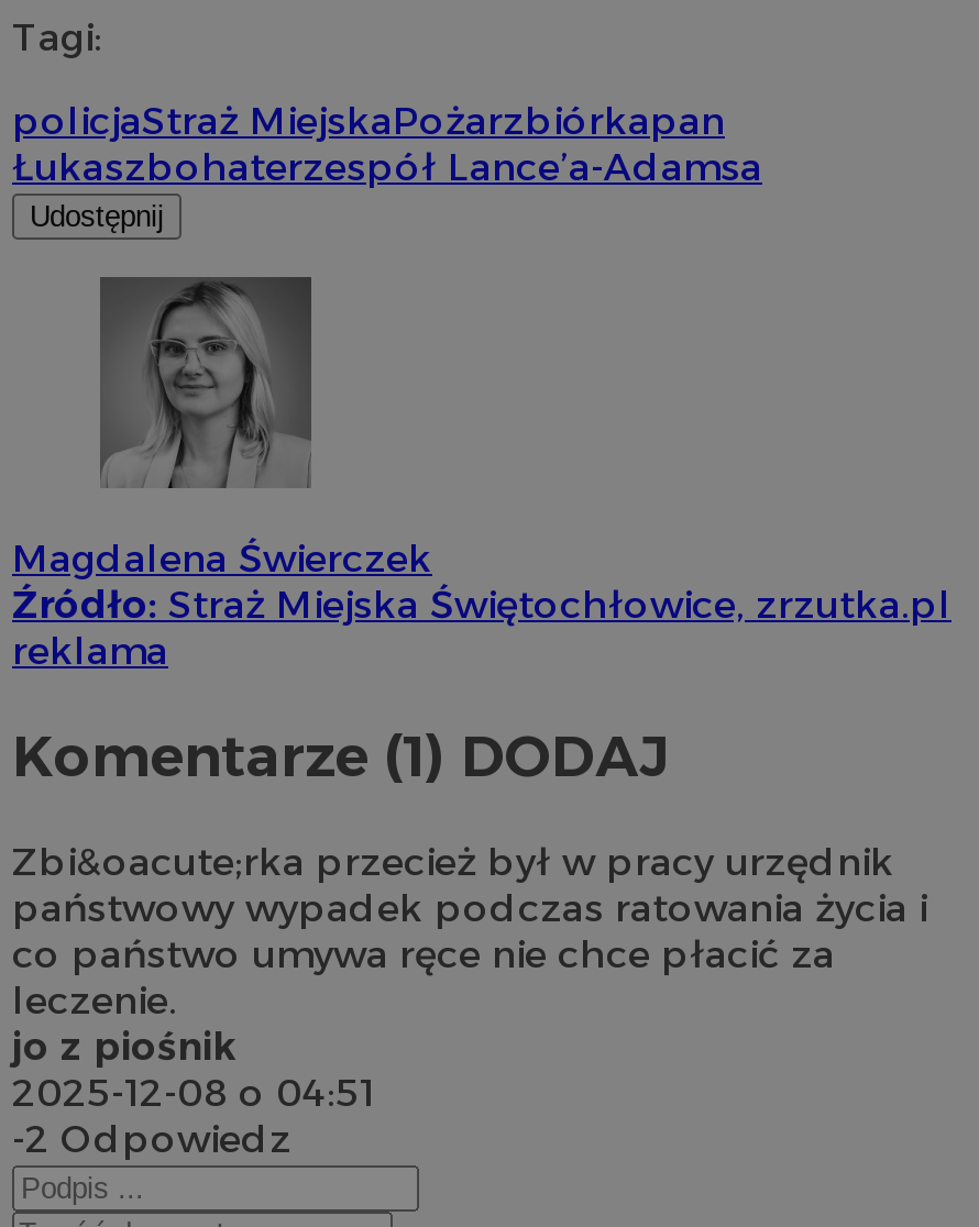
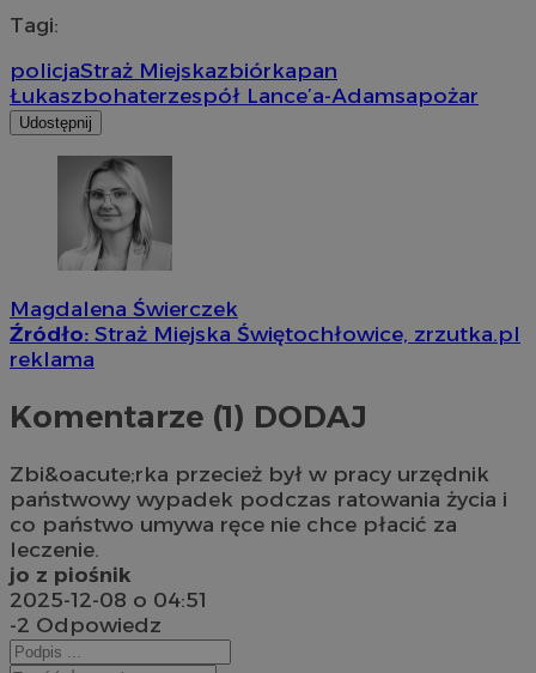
- policjaStraż MiejskaPożarzbiórkapan
- Łukaszbohaterzespół Lance’a-Adamsa
+ policjaStraż Miejskazbiórkapan
+ Łukaszbohaterzespół Lance’a-Adamsapożar
